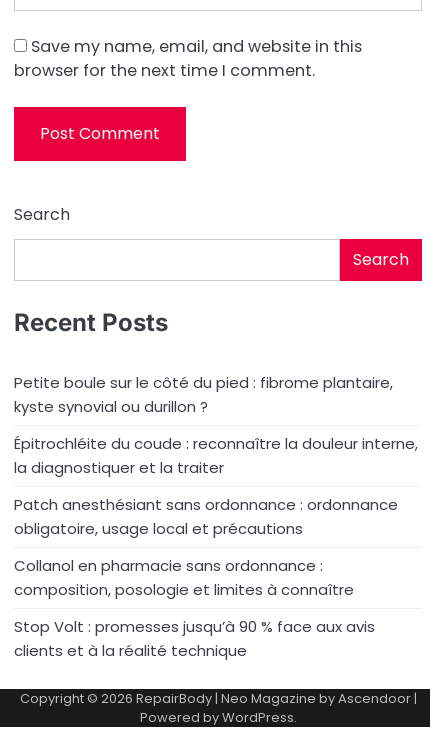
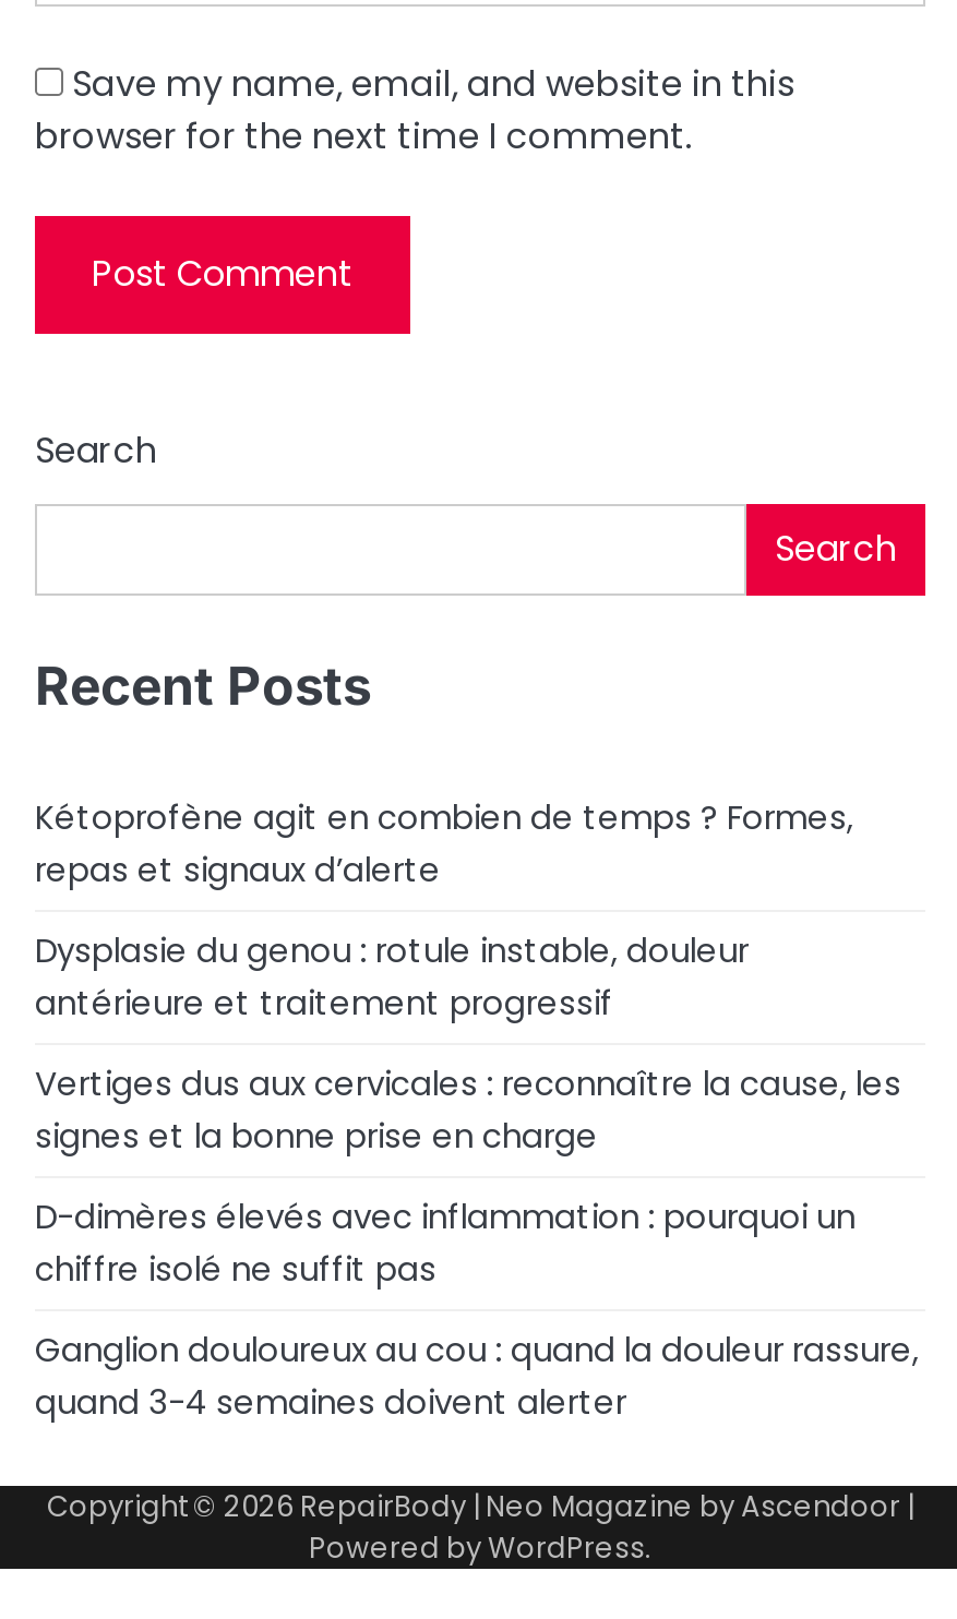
- Petite boule sur le côté du pied : fibrome plantaire,
- kyste synovial ou durillon ?
+ Kétoprofène agit en combien de temps ? Formes,
+ repas et signaux d’alerte

- Épitrochléite du coude : reconnaître la douleur interne,
- la diagnostiquer et la traiter
+ Dysplasie du genou : rotule instable, douleur
+ antérieure et traitement progressif

- Patch anesthésiant sans ordonnance : ordonnance
- obligatoire, usage local et précautions
+ Vertiges dus aux cervicales : reconnaître la cause, les
+ signes et la bonne prise en charge

- Collanol en pharmacie sans ordonnance :
- composition, posologie et limites à connaître
+ D-dimères élevés avec inflammation : pourquoi un
+ chiffre isolé ne suffit pas

- Stop Volt : promesses jusqu’à 90 % face aux avis
- clients et à la réalité technique
+ Ganglion douloureux au cou : quand la douleur rassure,
+ quand 3-4 semaines doivent alerter
